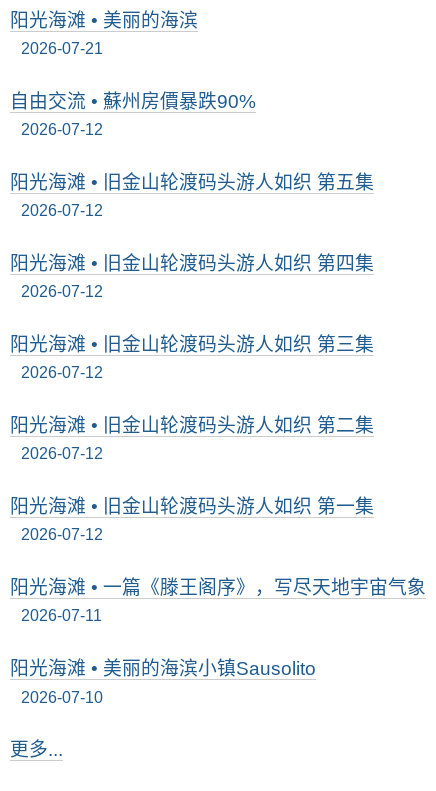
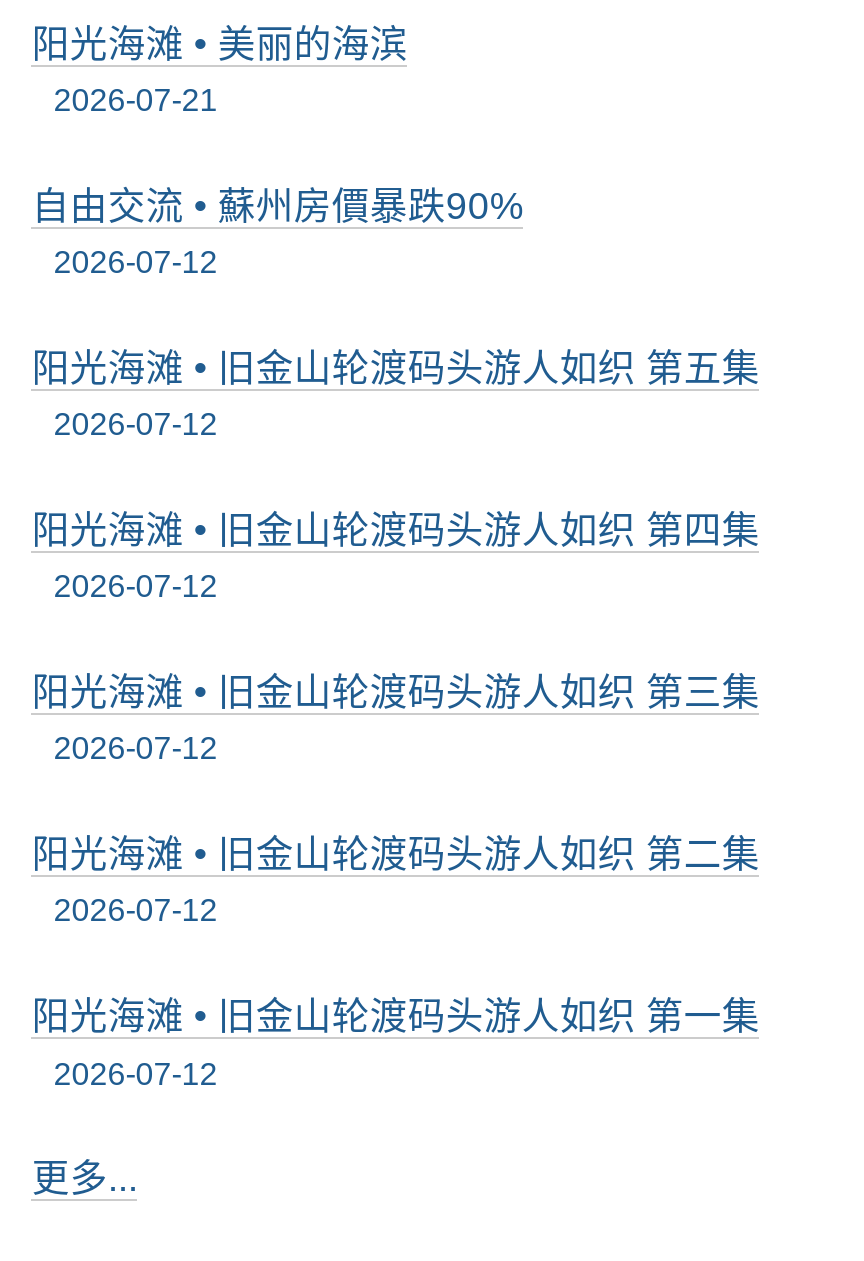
- 阳光海滩 • 一篇《滕王阁序》，写尽天地宇宙气象
- 2026-07-11
- 阳光海滩 • 美丽的海滨小镇Sausolito
- 2026-07-10
